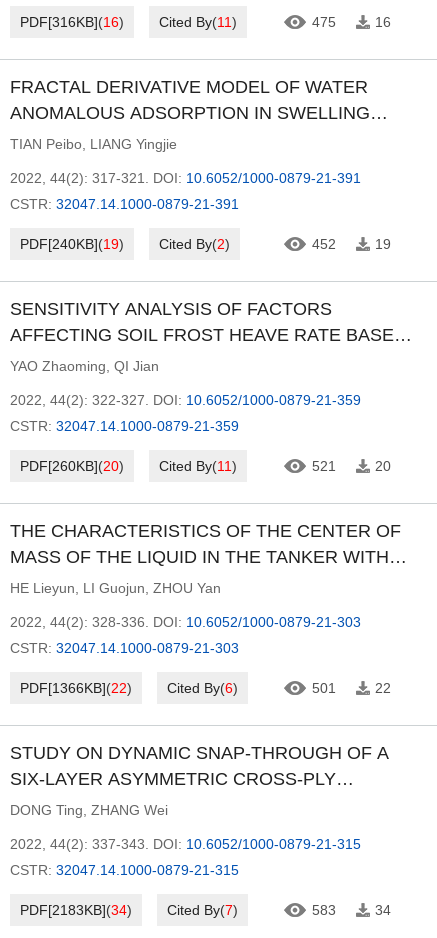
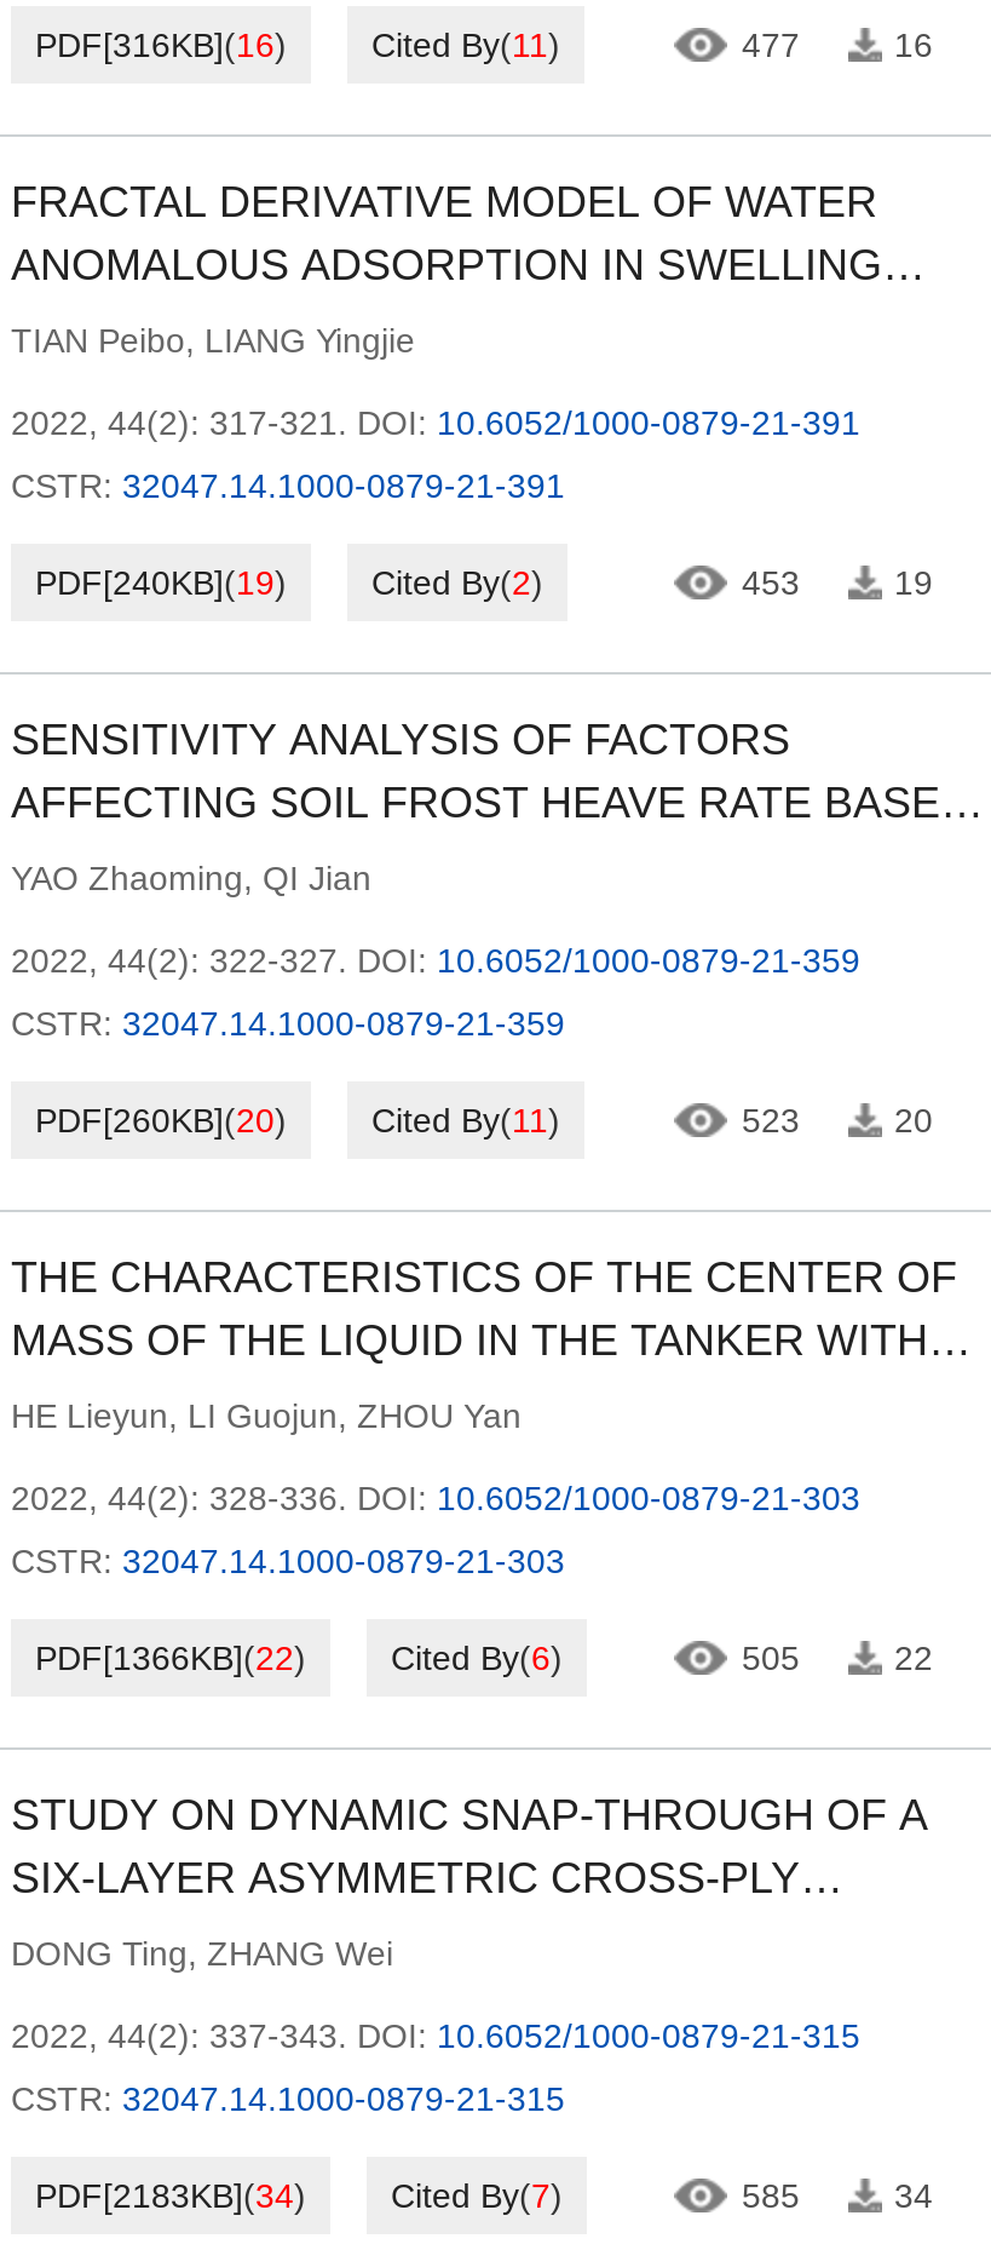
- 475
+ 477

- 452
+ 453

- 521
+ 523

- 501
+ 505

- 583
+ 585
